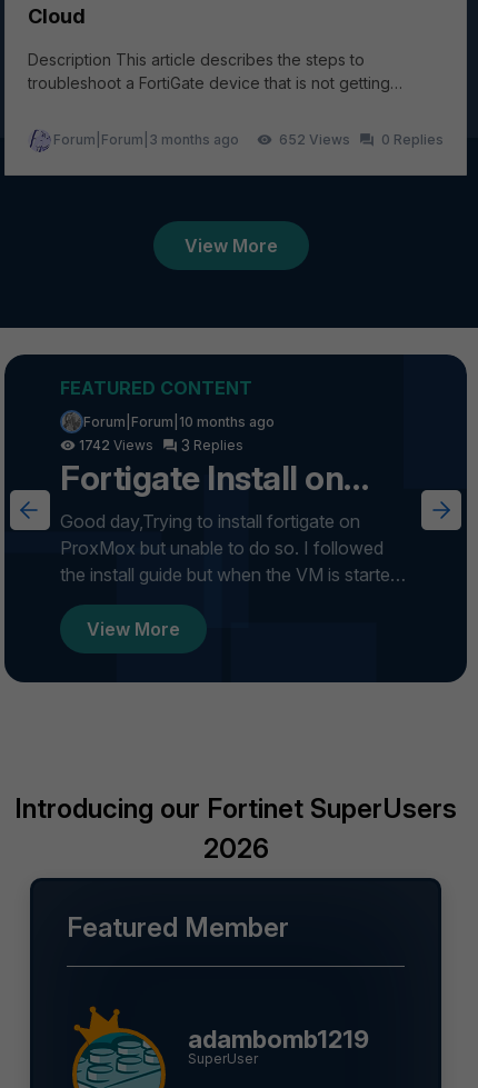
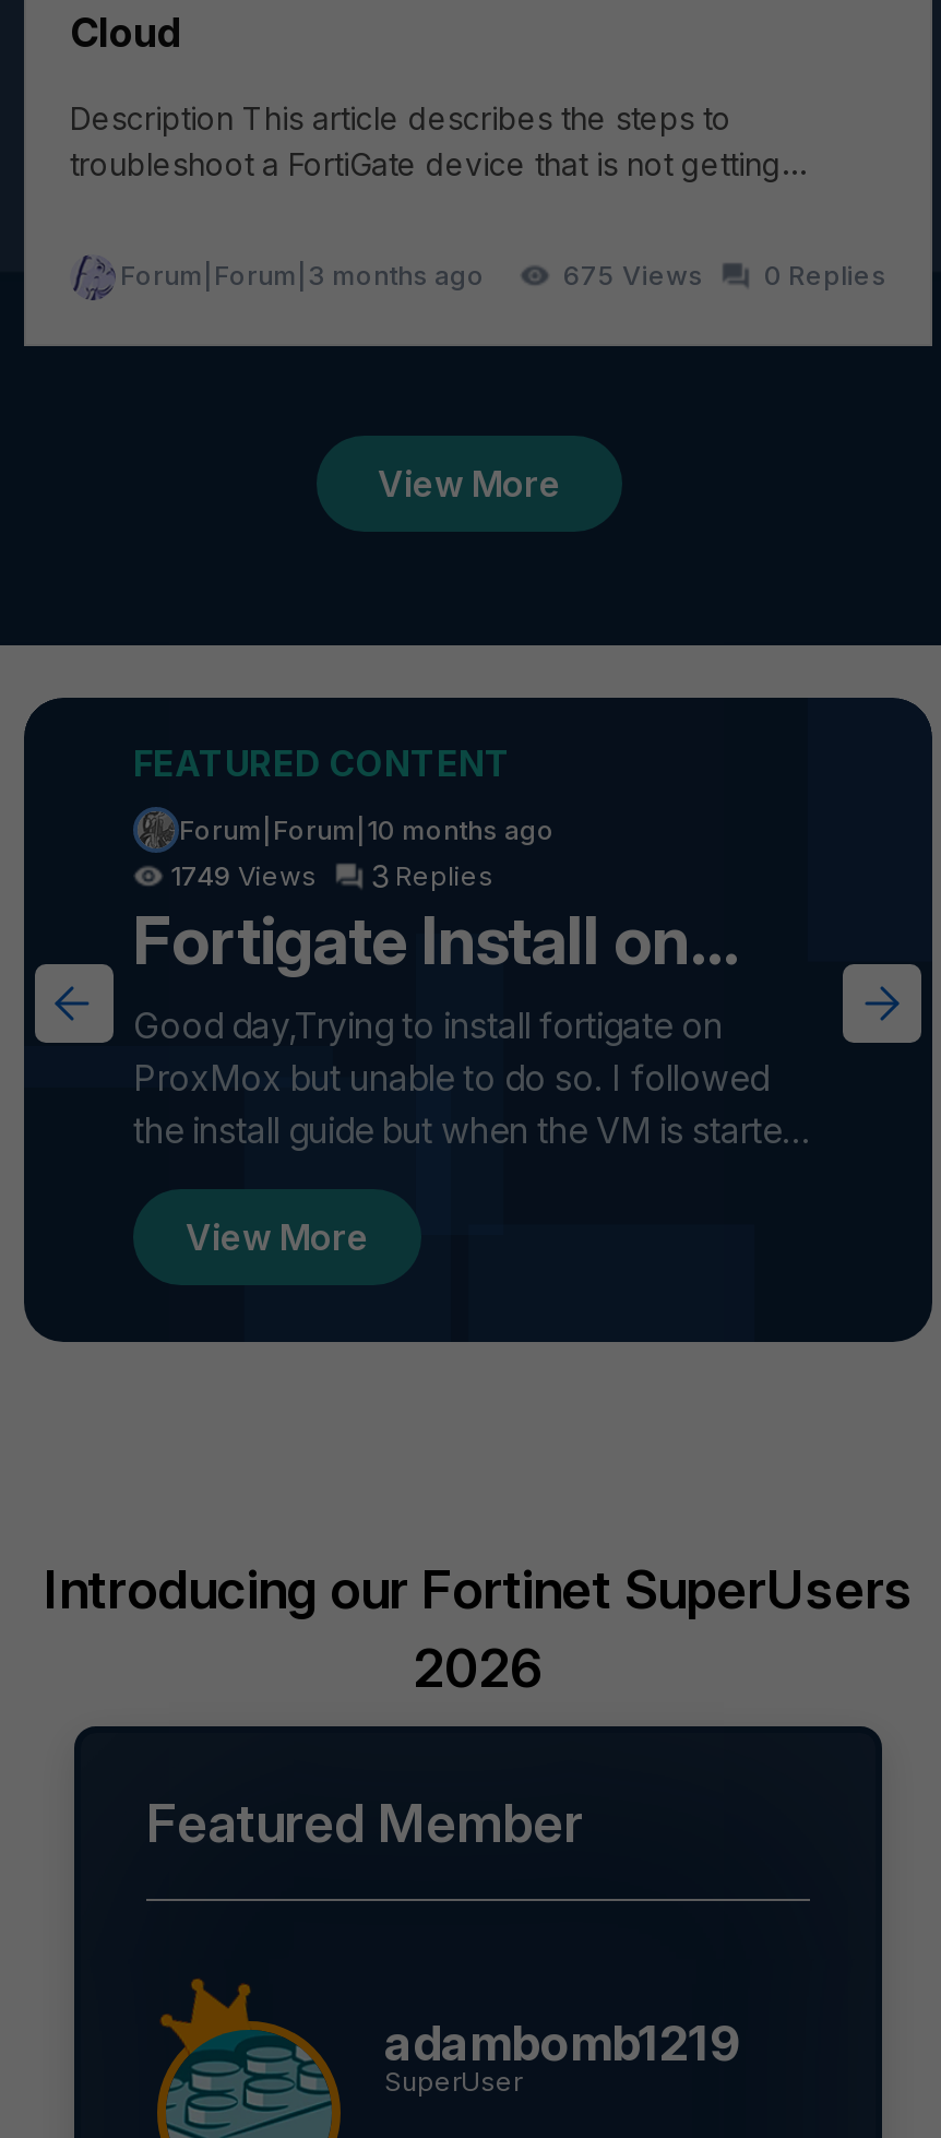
- 652
+ 675

- 1742
+ 1749
